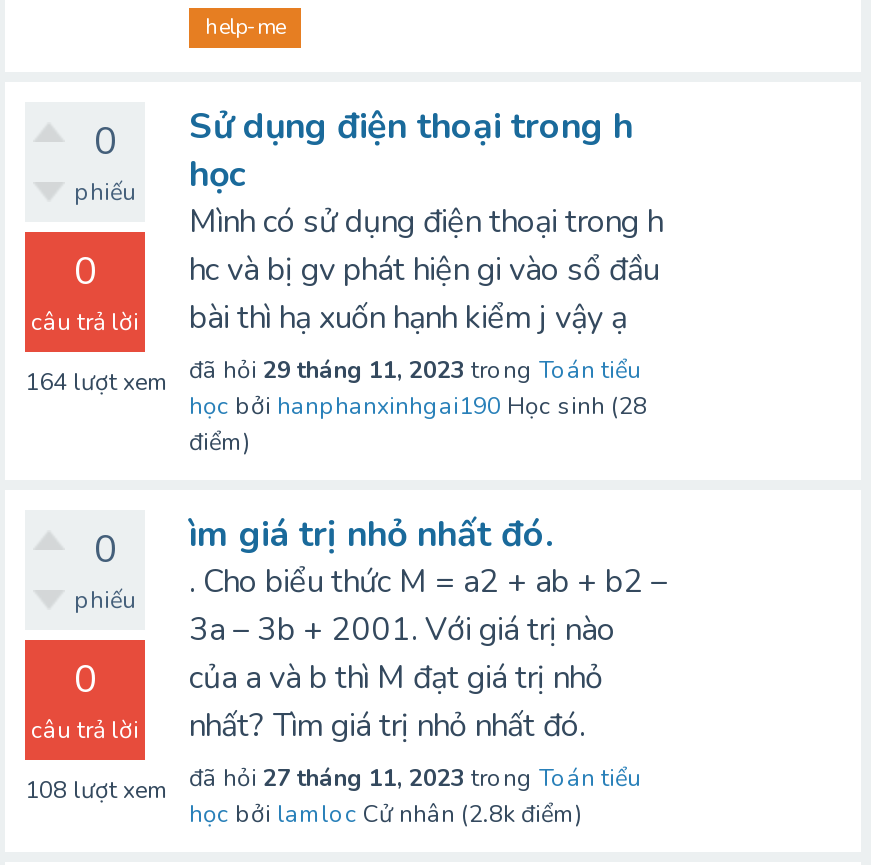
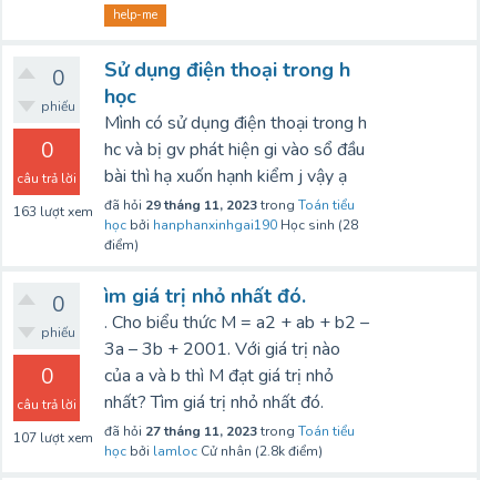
- 164 lượt xem đã hỏi 29 tháng 11, 2023 trong Toán tiểu
+ 163 lượt xem đã hỏi 29 tháng 11, 2023 trong Toán tiểu

- 108 lượt xem đã hỏi 27 tháng 11, 2023 trong Toán tiểu
+ 107 lượt xem đã hỏi 27 tháng 11, 2023 trong Toán tiểu
